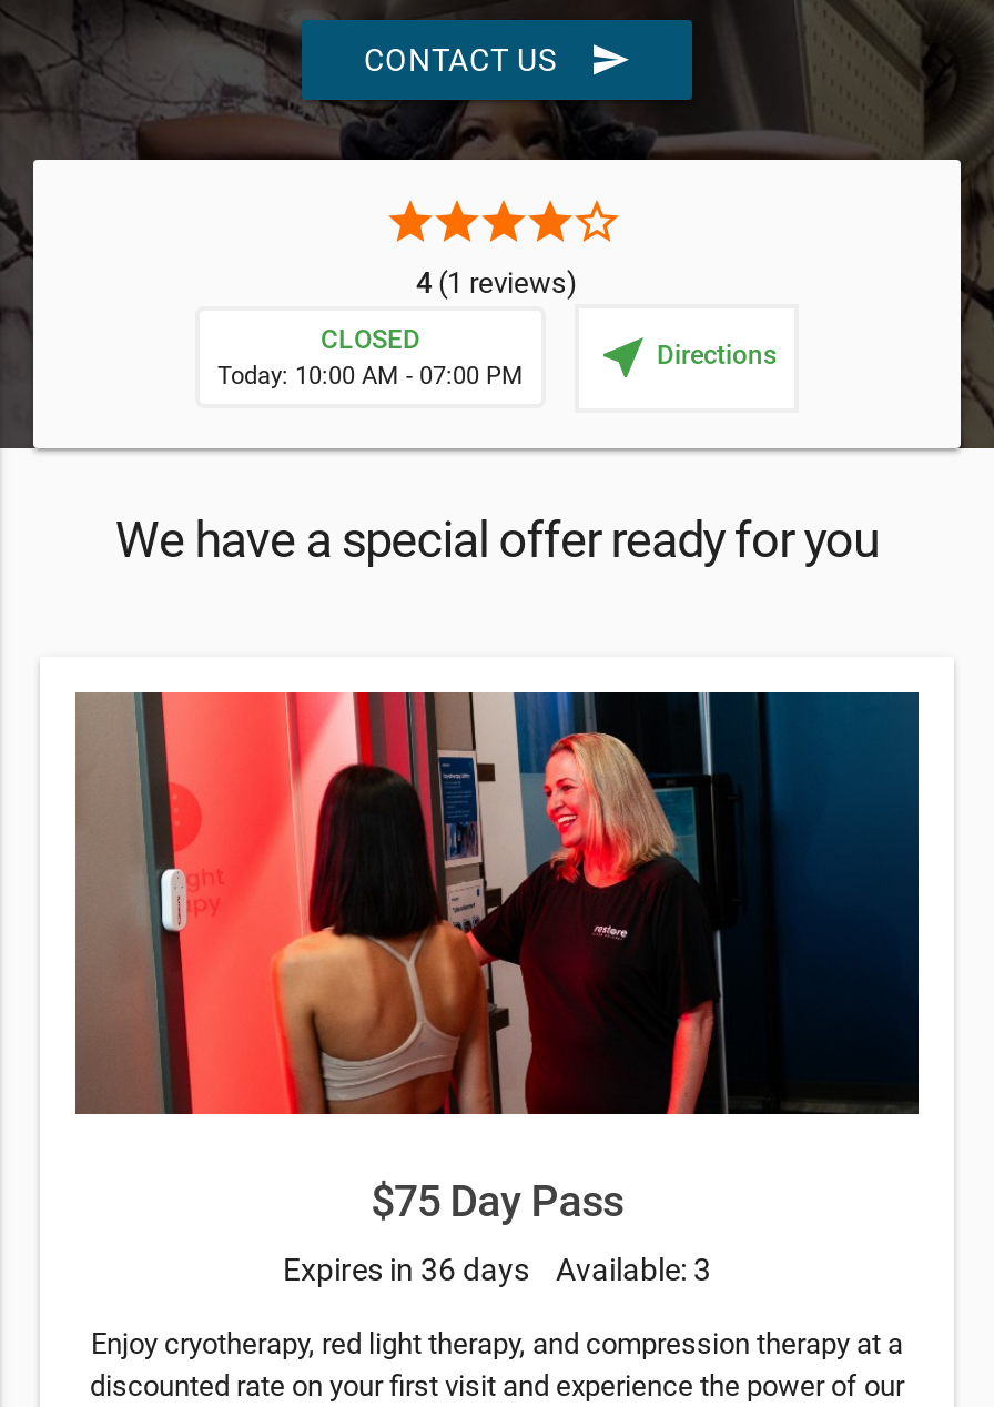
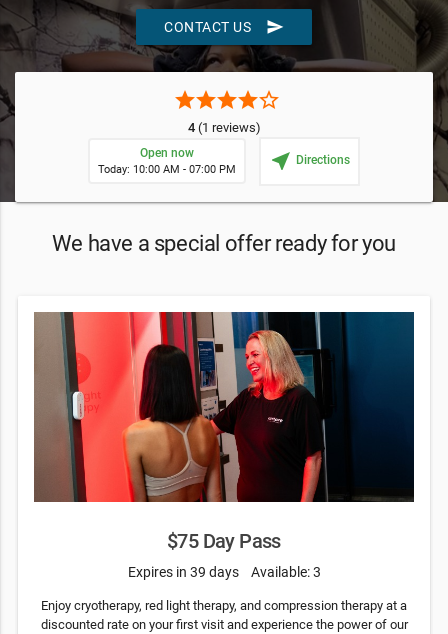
- CLOSED
+ Open now

- Expires in 36 days
+ Expires in 39 days
